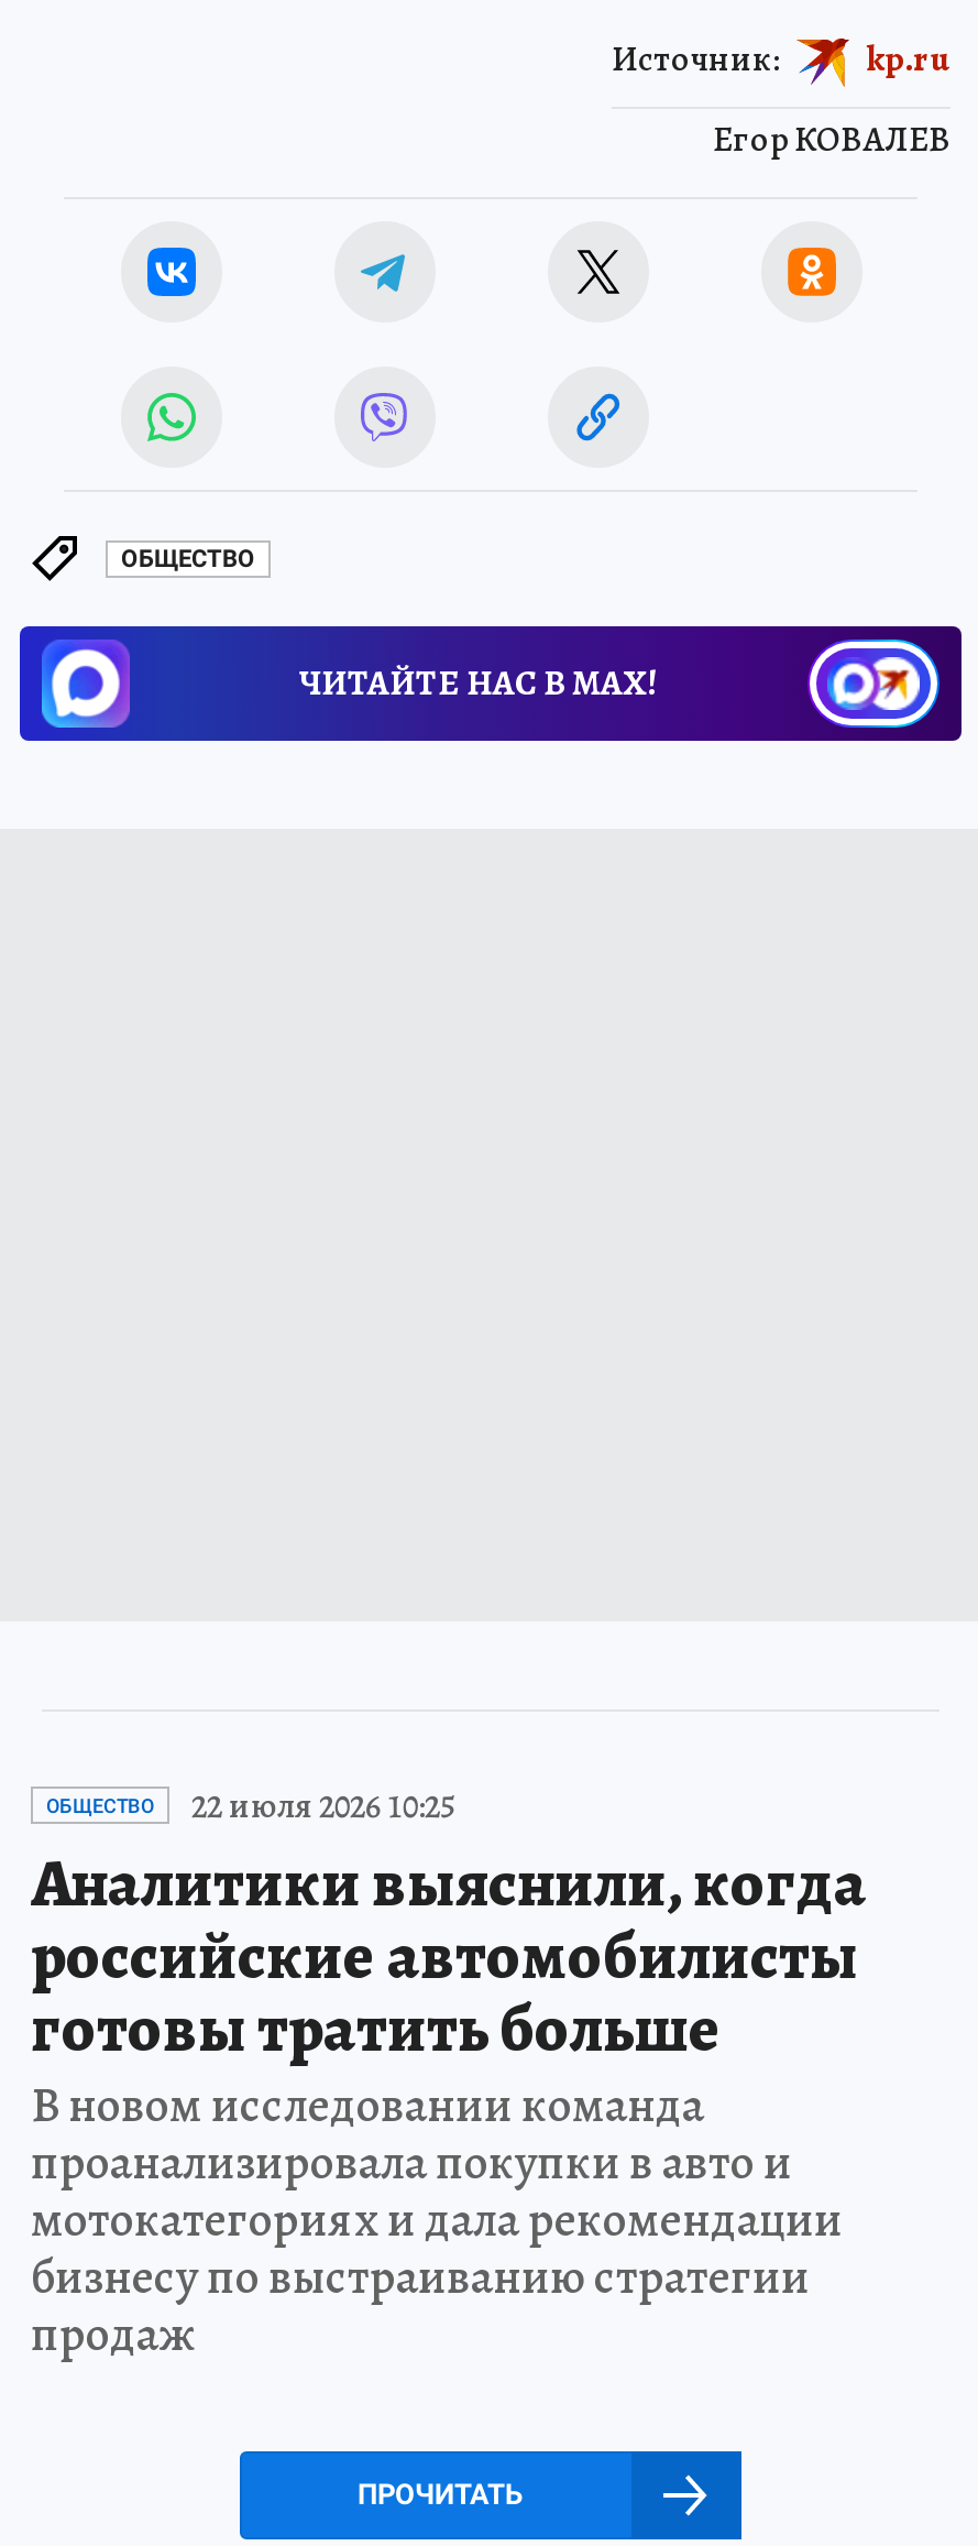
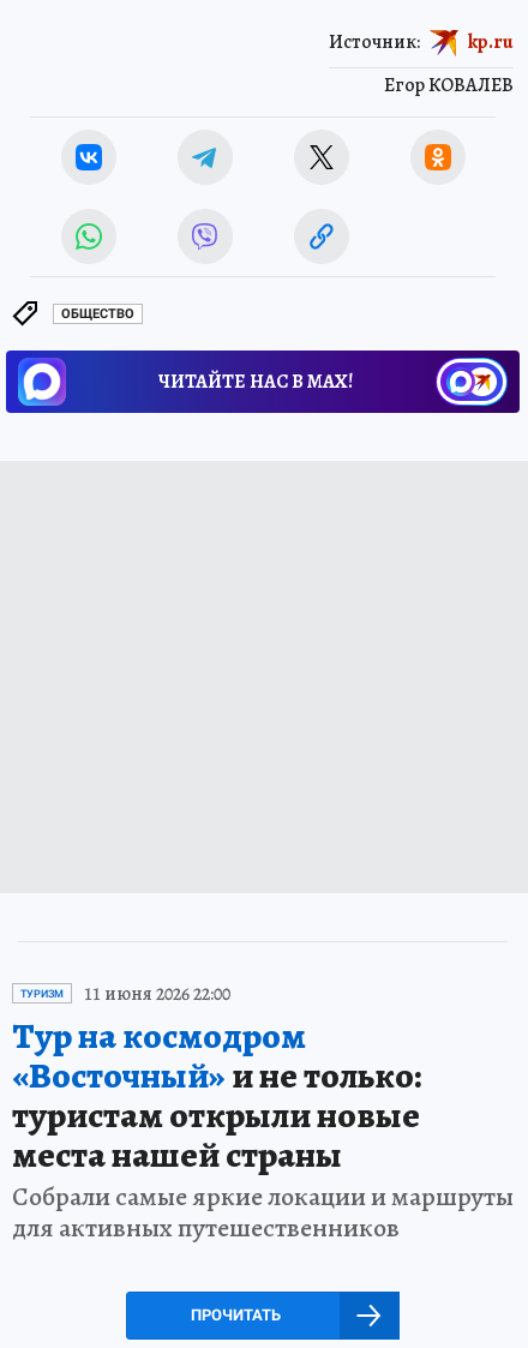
- ОБЩЕСТВО
- 22 июля 2026 10:25
- Аналитики выяснили, когда
- российские автомобилисты
- готовы тратить больше
- В новом исследовании команда
- проанализировала покупки в авто и
- мотокатегориях и дала рекомендации
- бизнесу по выстраиванию стратегии
- продаж
+ ТУРИЗМ
+ 11 июня 2026 22:00
+ Тур на космодром
+ «Восточный»и не только:
+ туристам открыли новые
+ места нашей страны
+ Собрали самые яркие локации и маршруты
+ для активных путешественников
